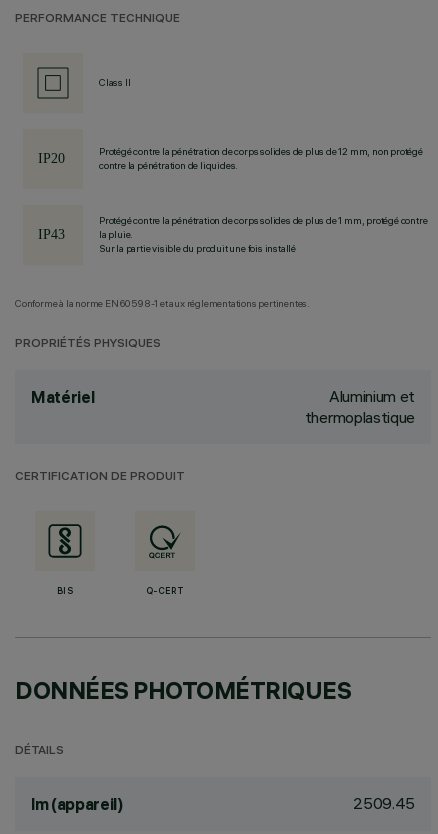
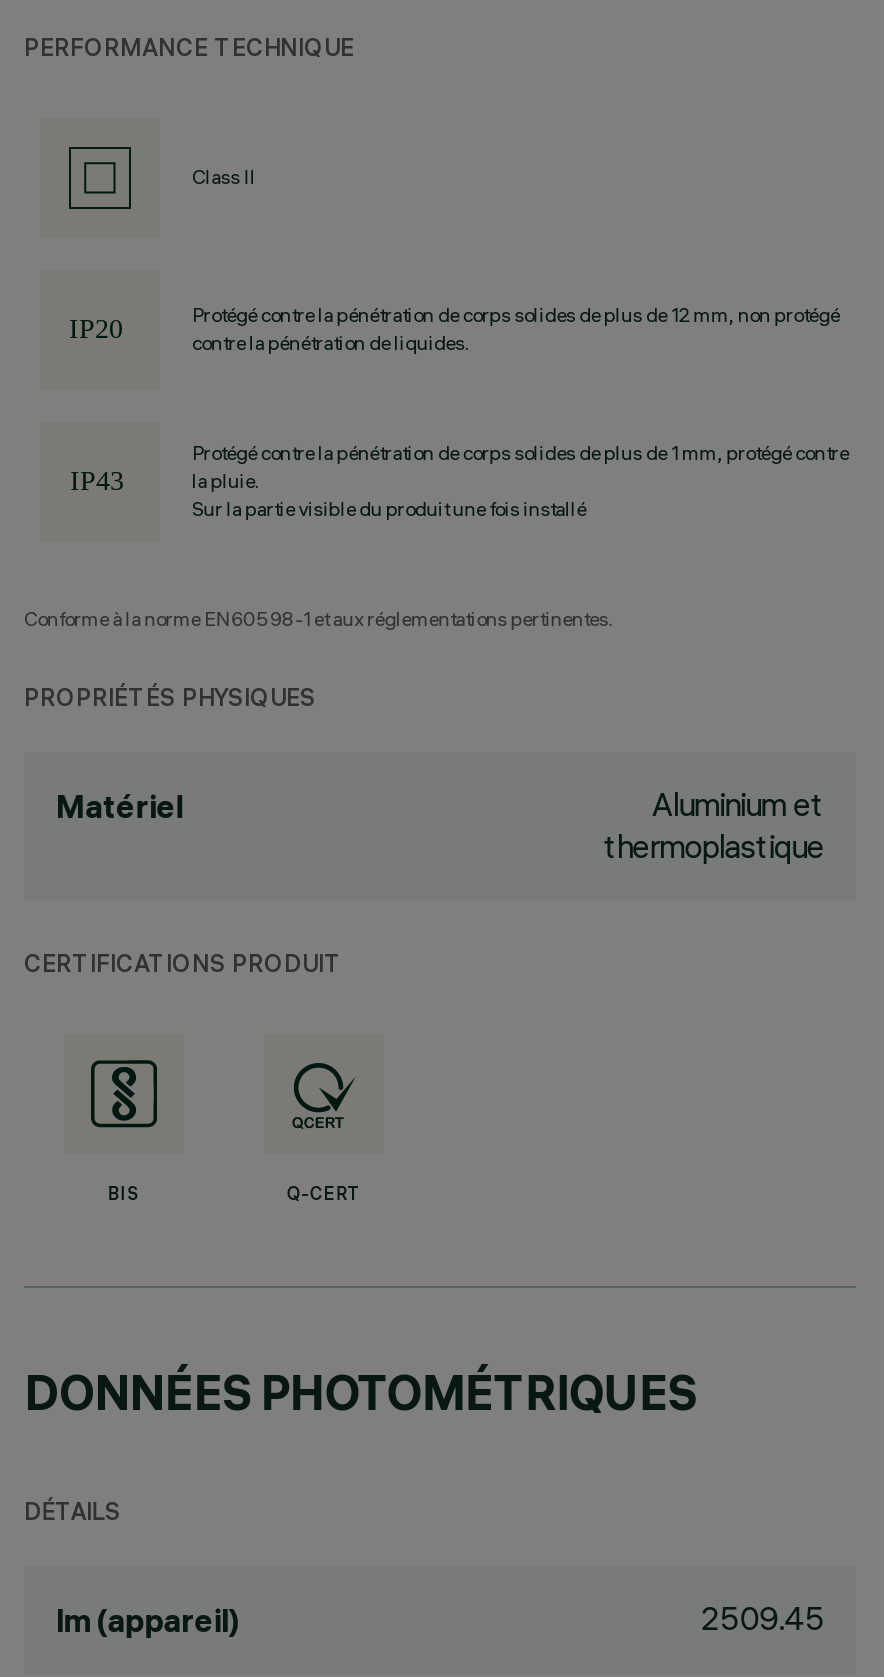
- CERTIFICATION DE PRODUIT
+ CERTIFICATIONS PRODUIT
